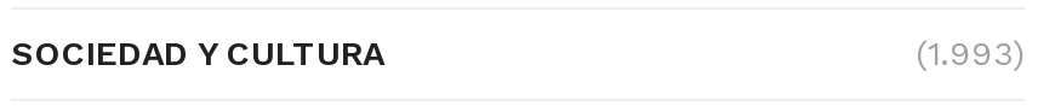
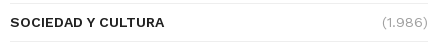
- (1.993)
+ (1.986)
